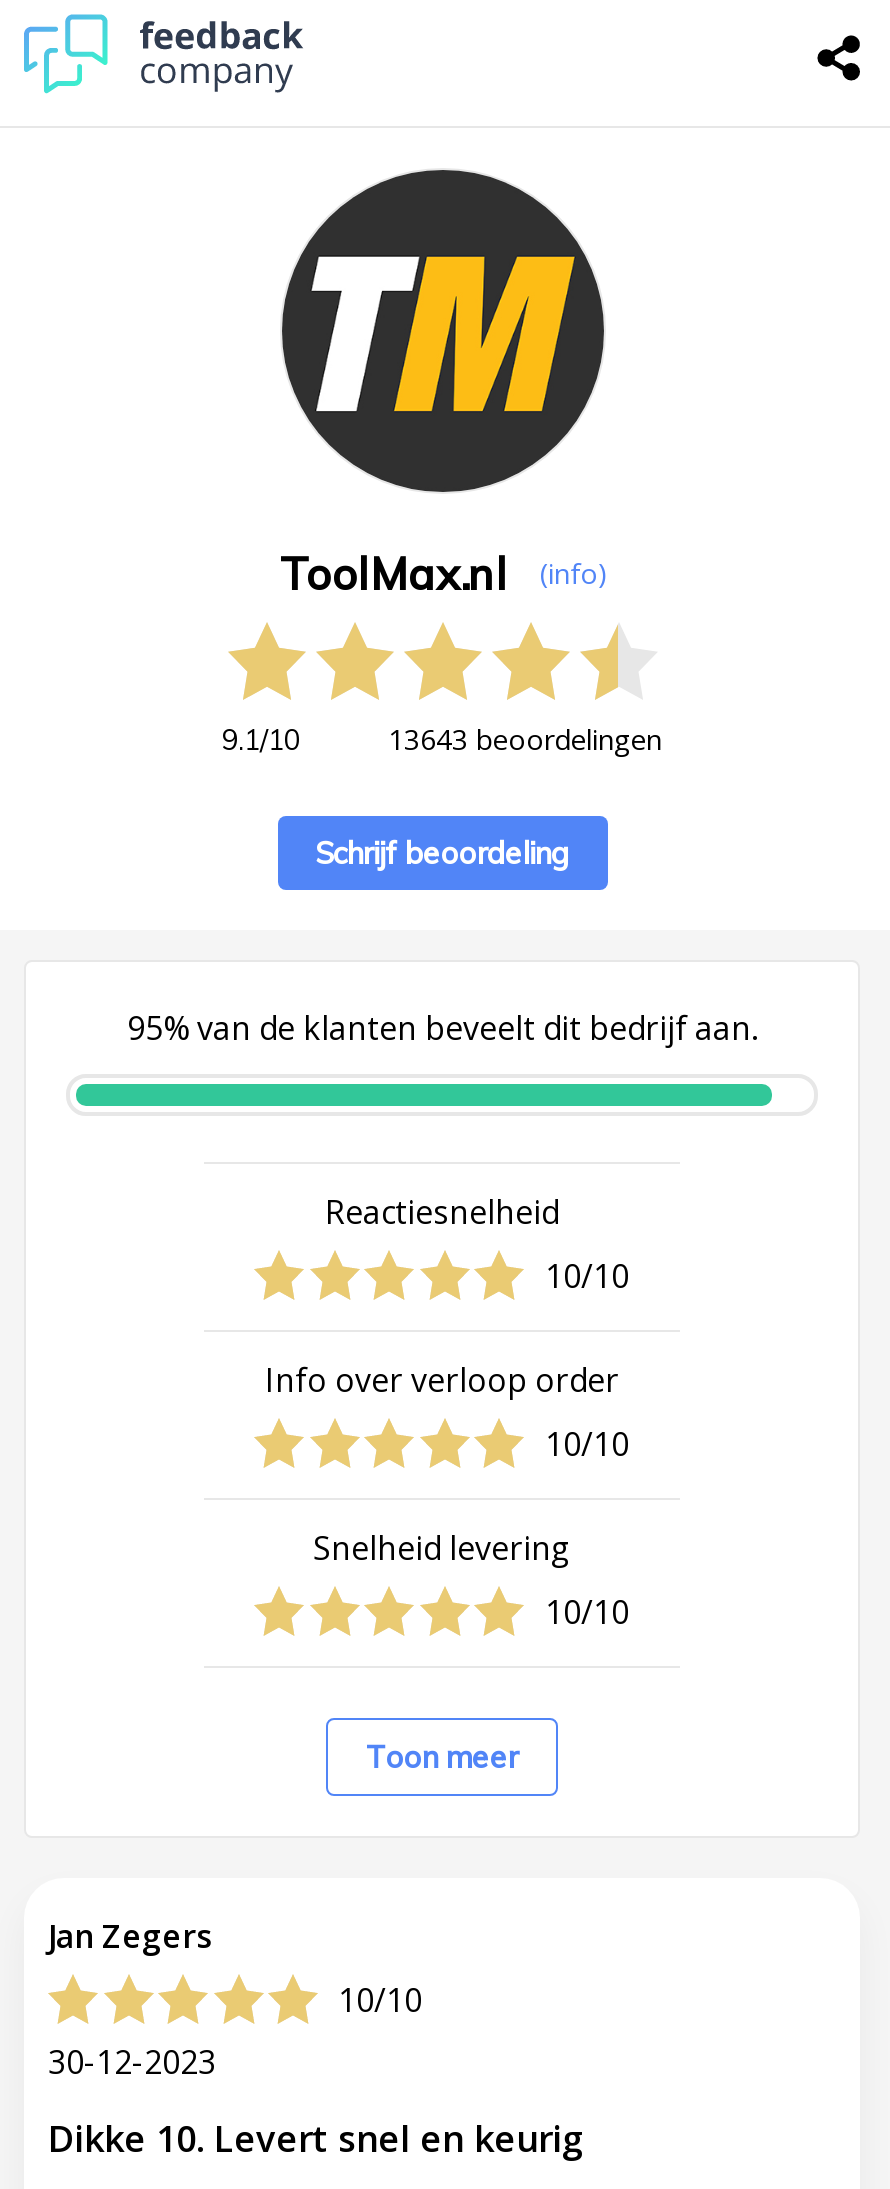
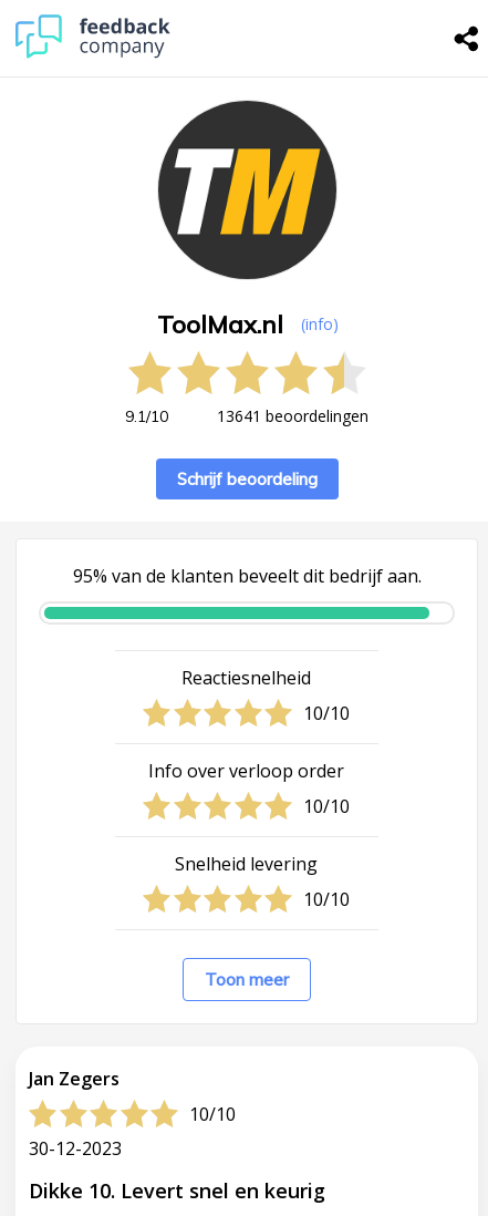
- 13643 beoordelingen
+ 13641 beoordelingen
